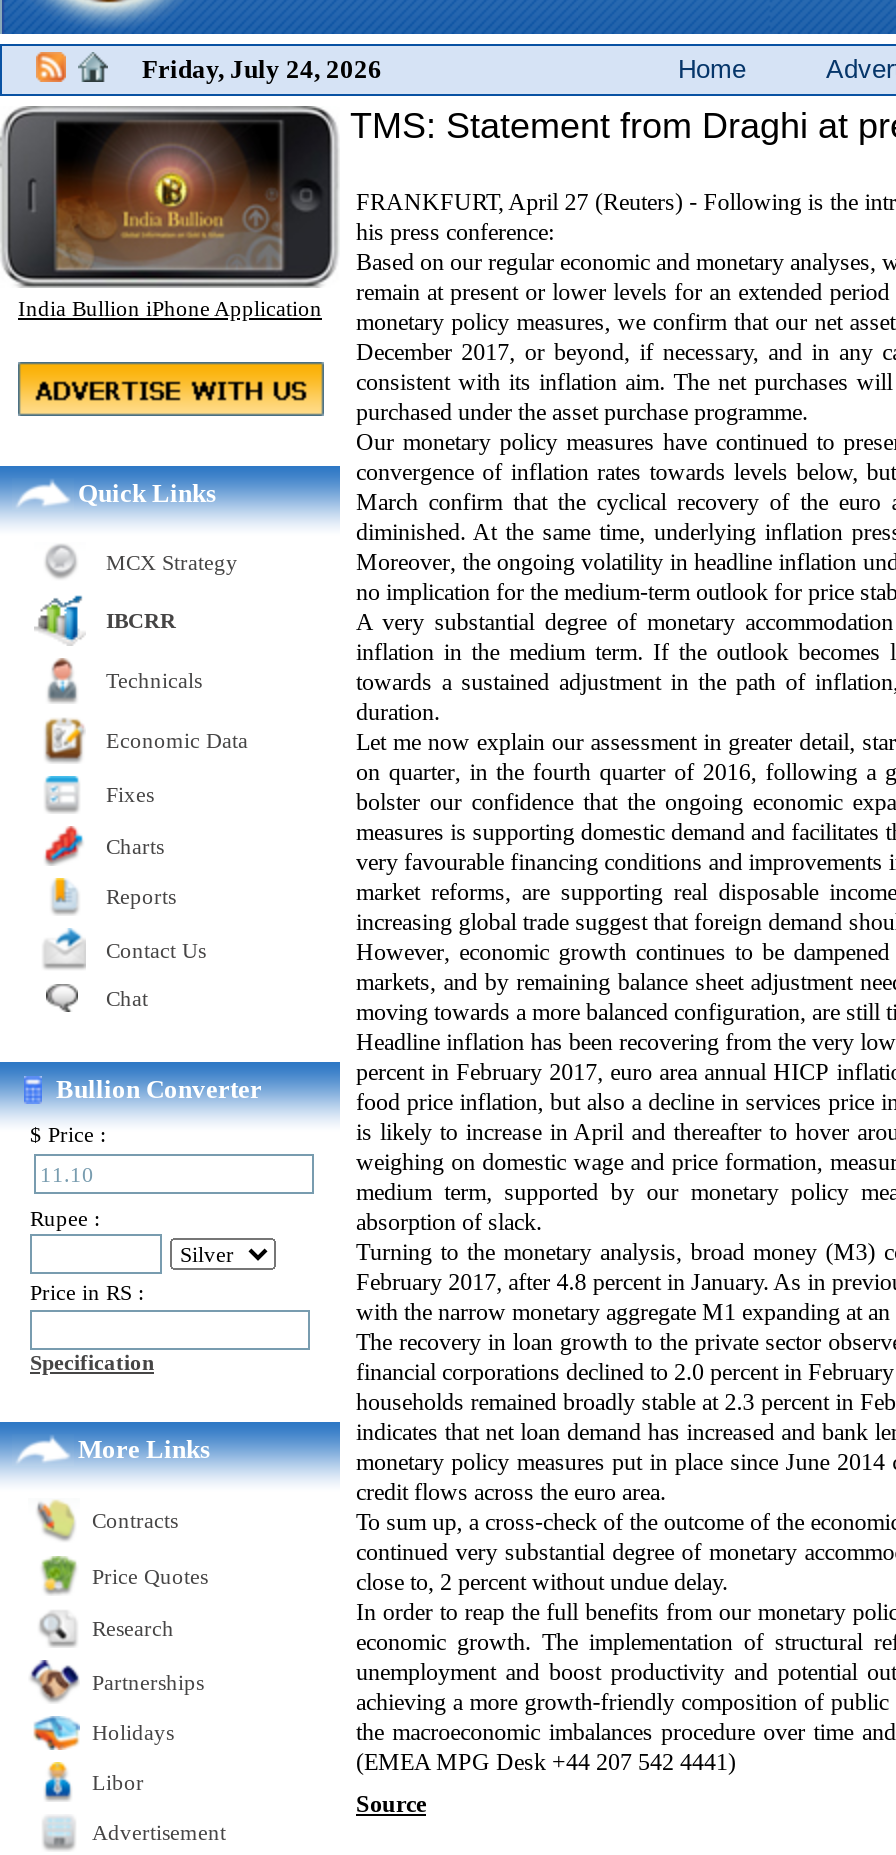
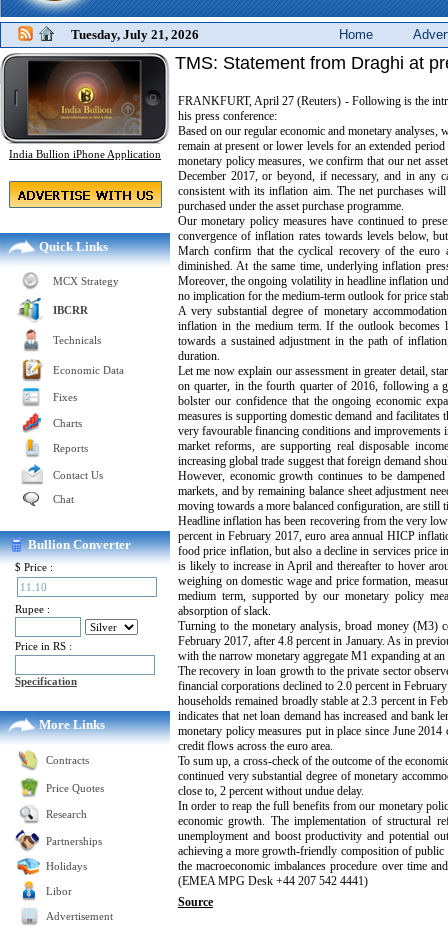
- Friday, July 24, 2026
+ Tuesday, July 21, 2026
